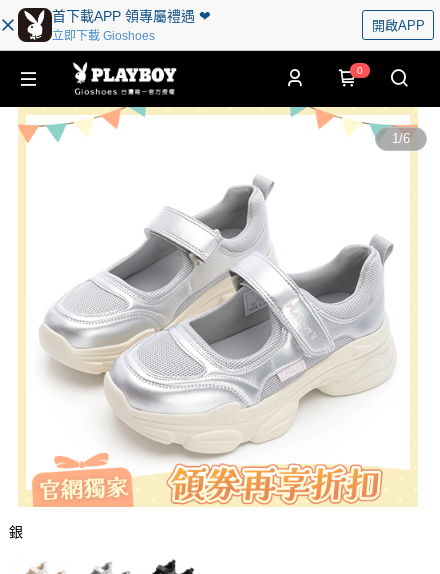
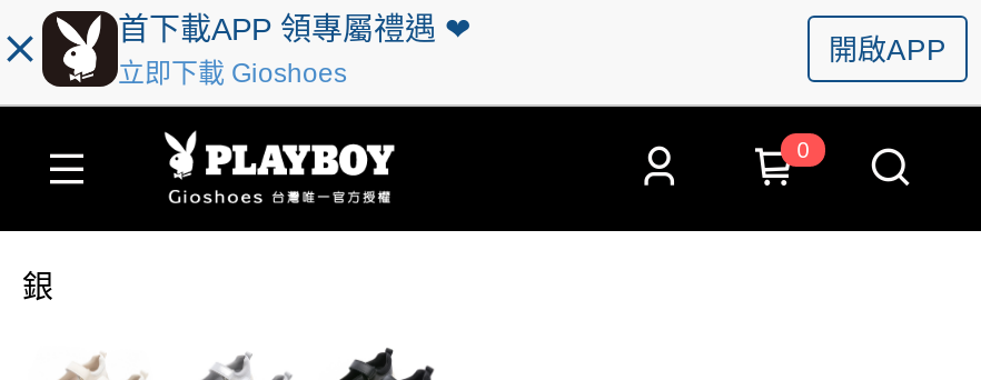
- [image]
- 1/6
